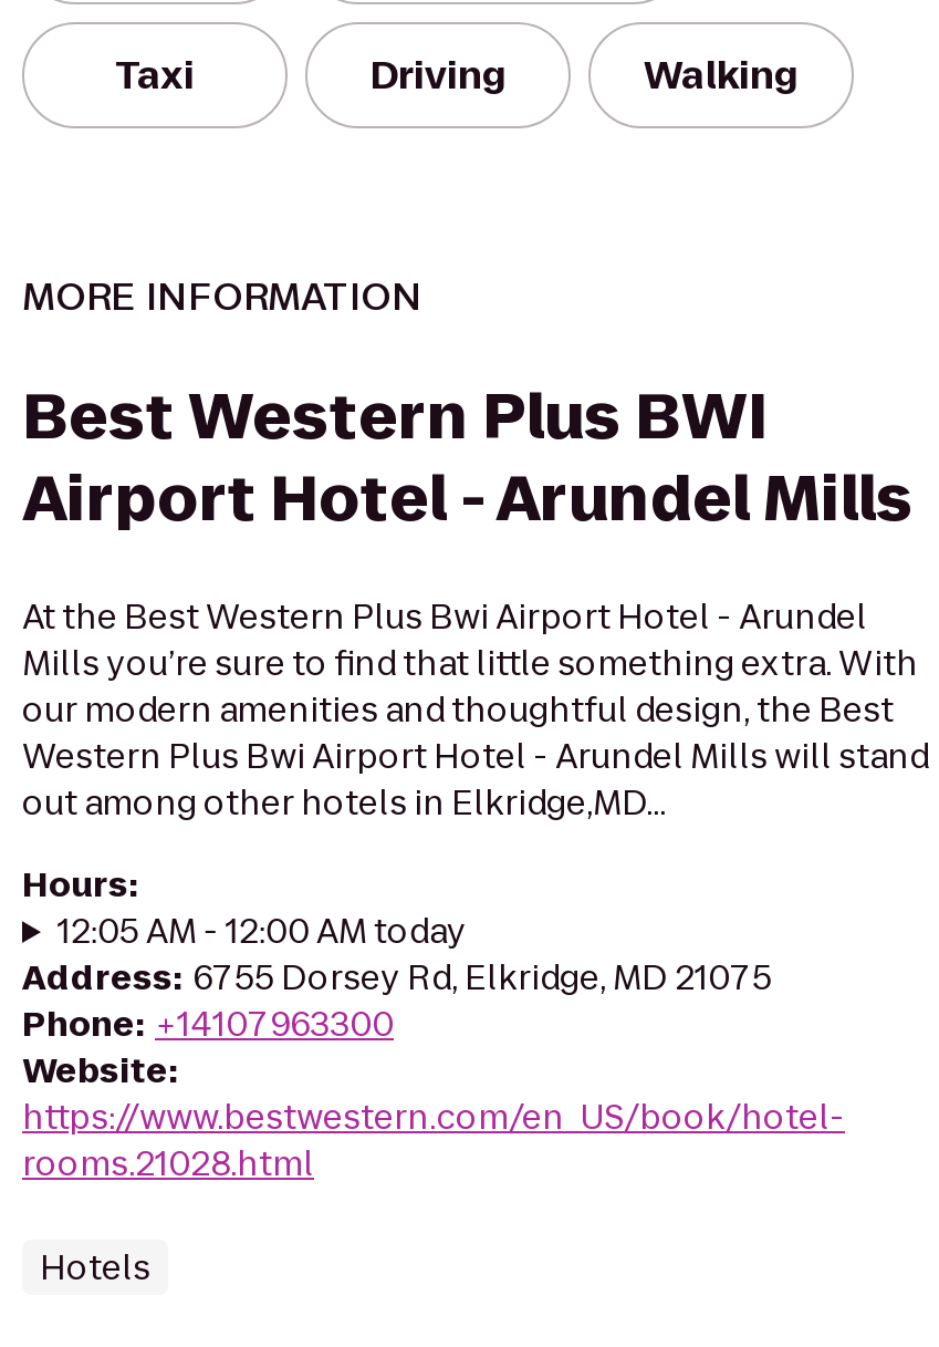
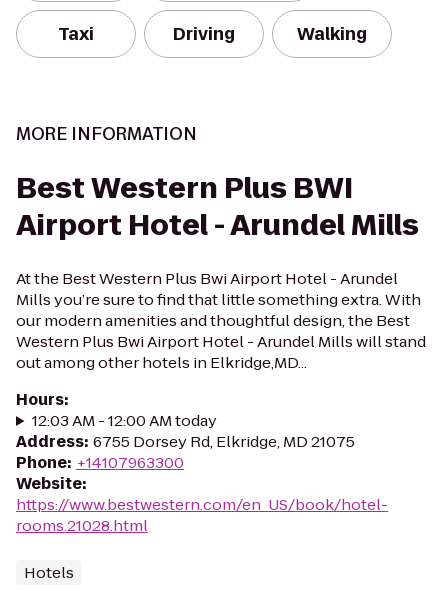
- 12:05 AM - 12:00 AM today
+ 12:03 AM - 12:00 AM today
